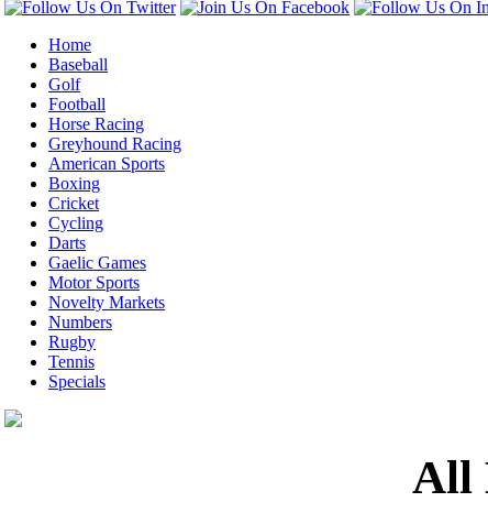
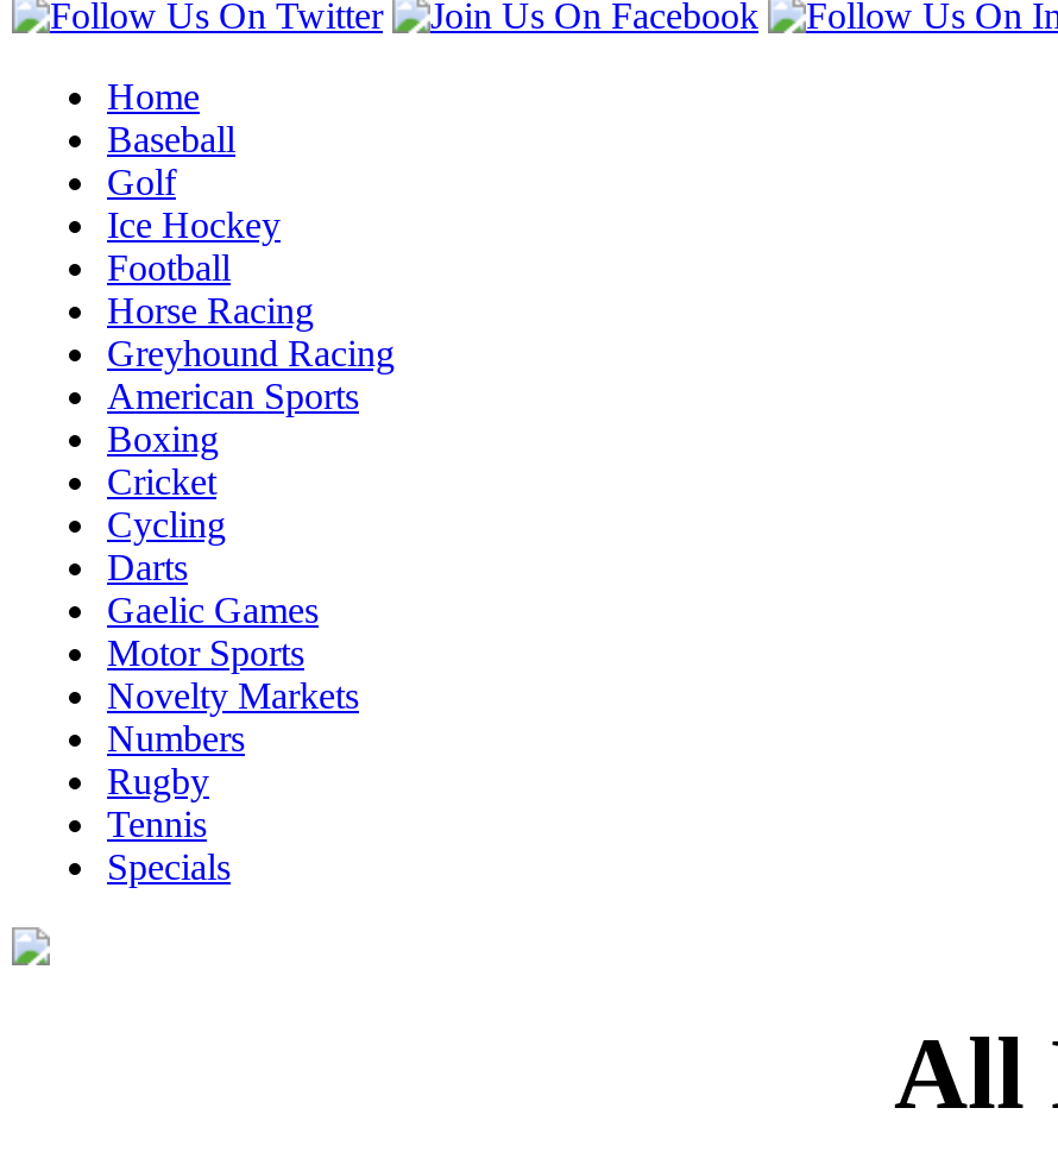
+ Ice Hockey
